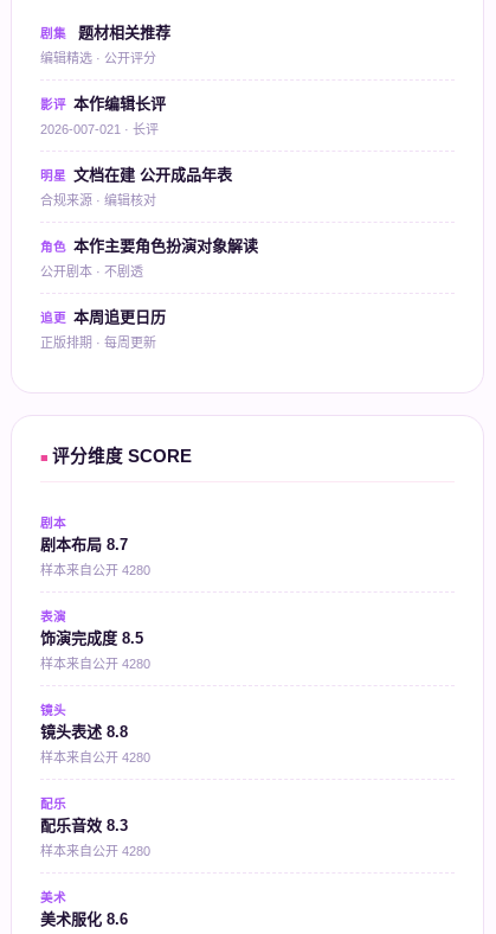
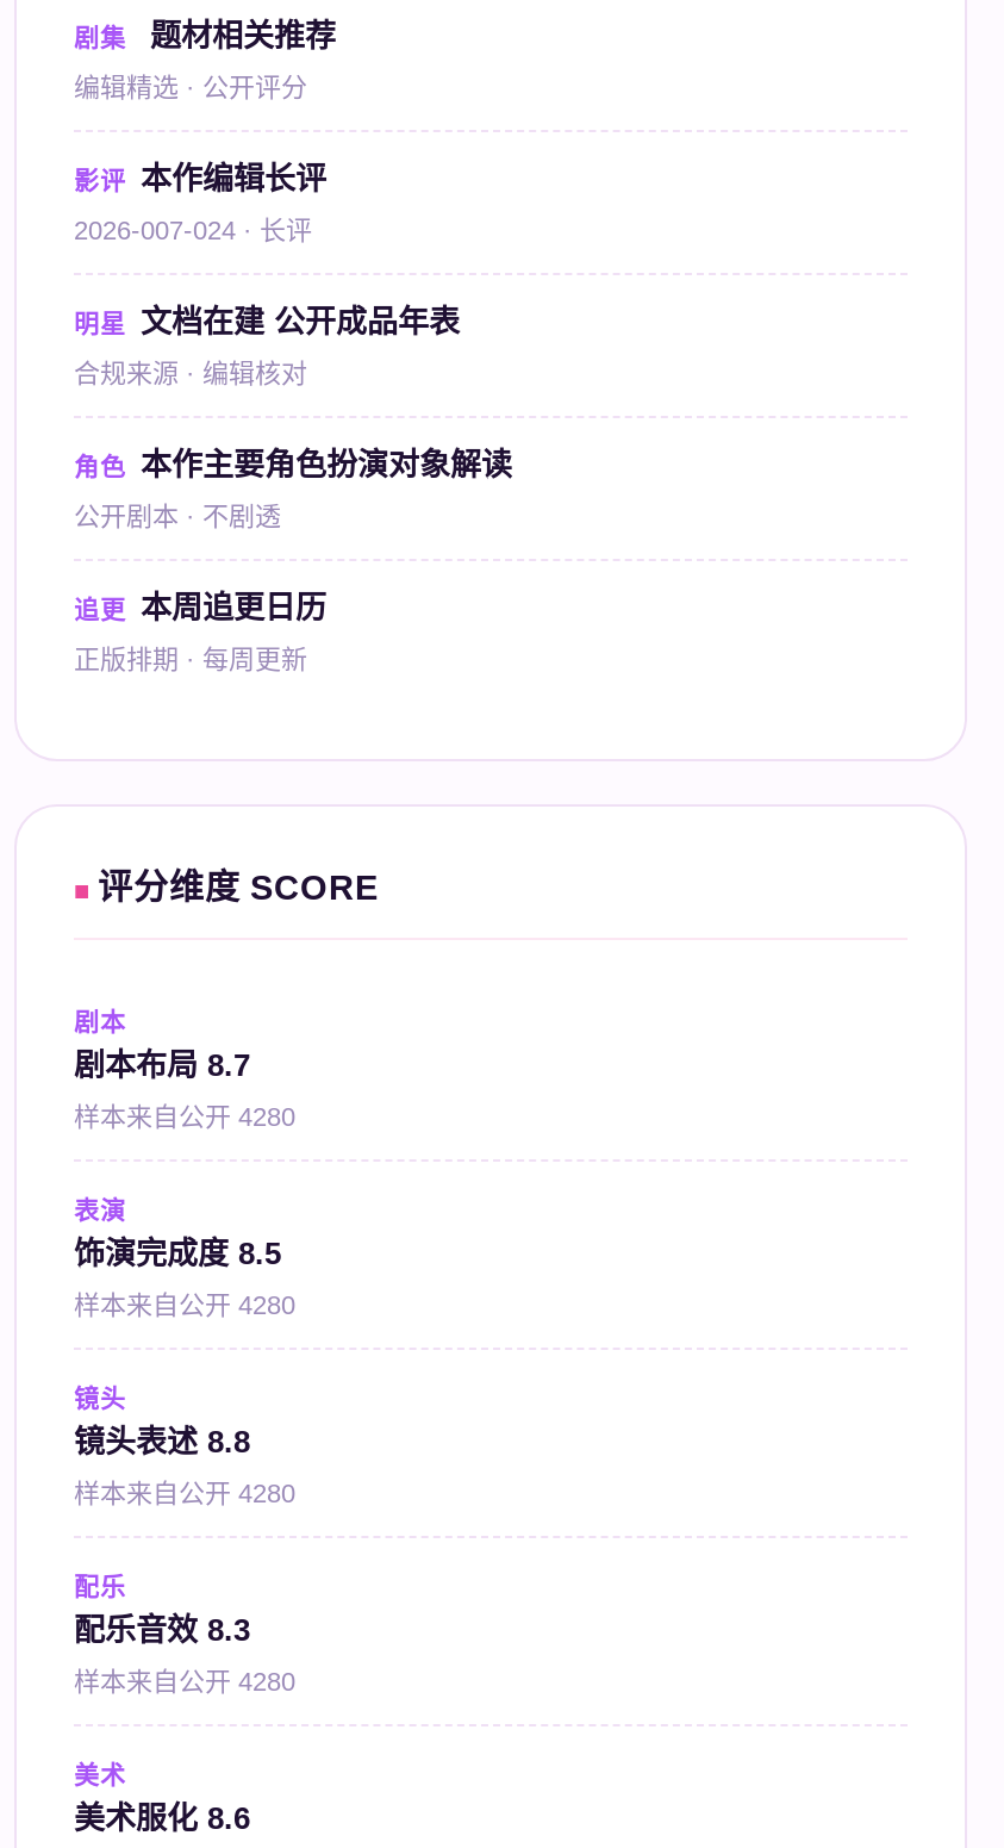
- 2026-007-021 · 长评
+ 2026-007-024 · 长评
